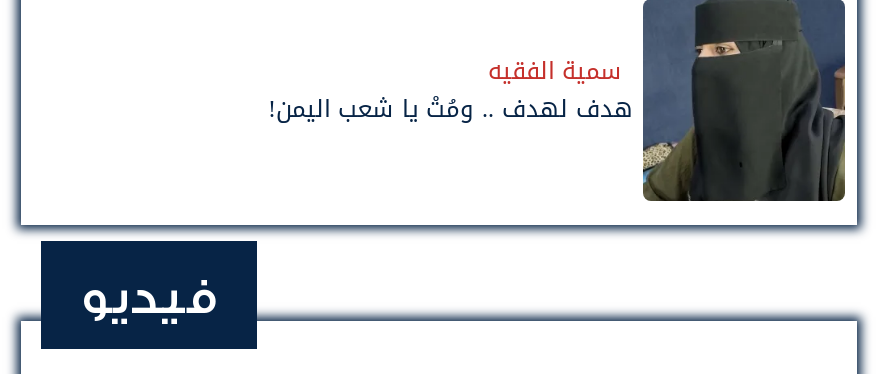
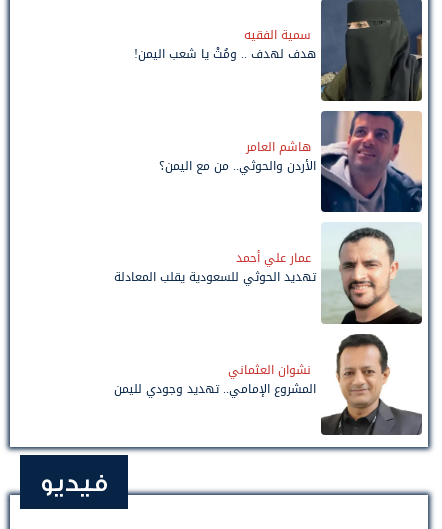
+ [image]
+ عمار علي أحمد
+ تهديد الحوثي للسعودية يقلب المعادلة

+ [image]
+ نشوان العثماني
+ المشروع الإمامي.. تهديد وجودي لليمن

+ [image]
+ هاشم العامر
+ الأردن والحوثي.. من مع اليمن؟
